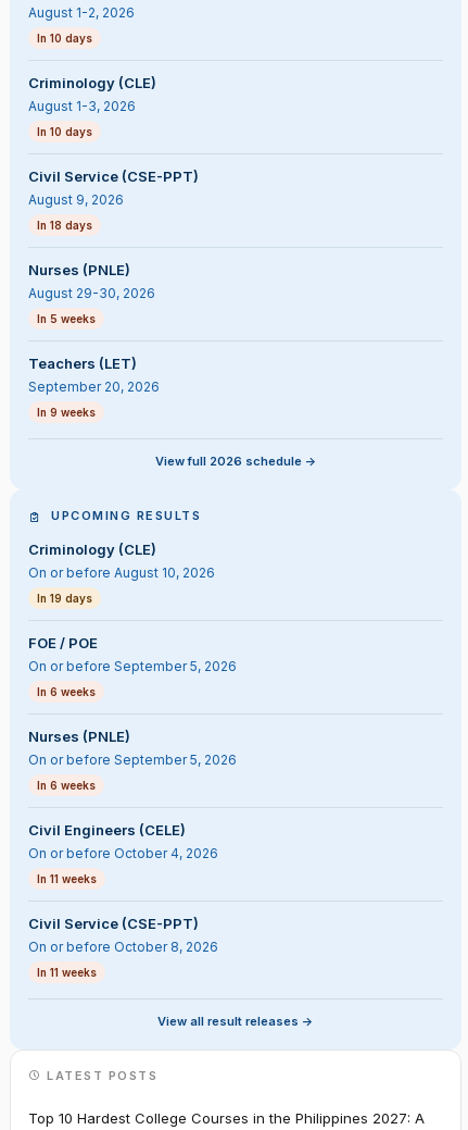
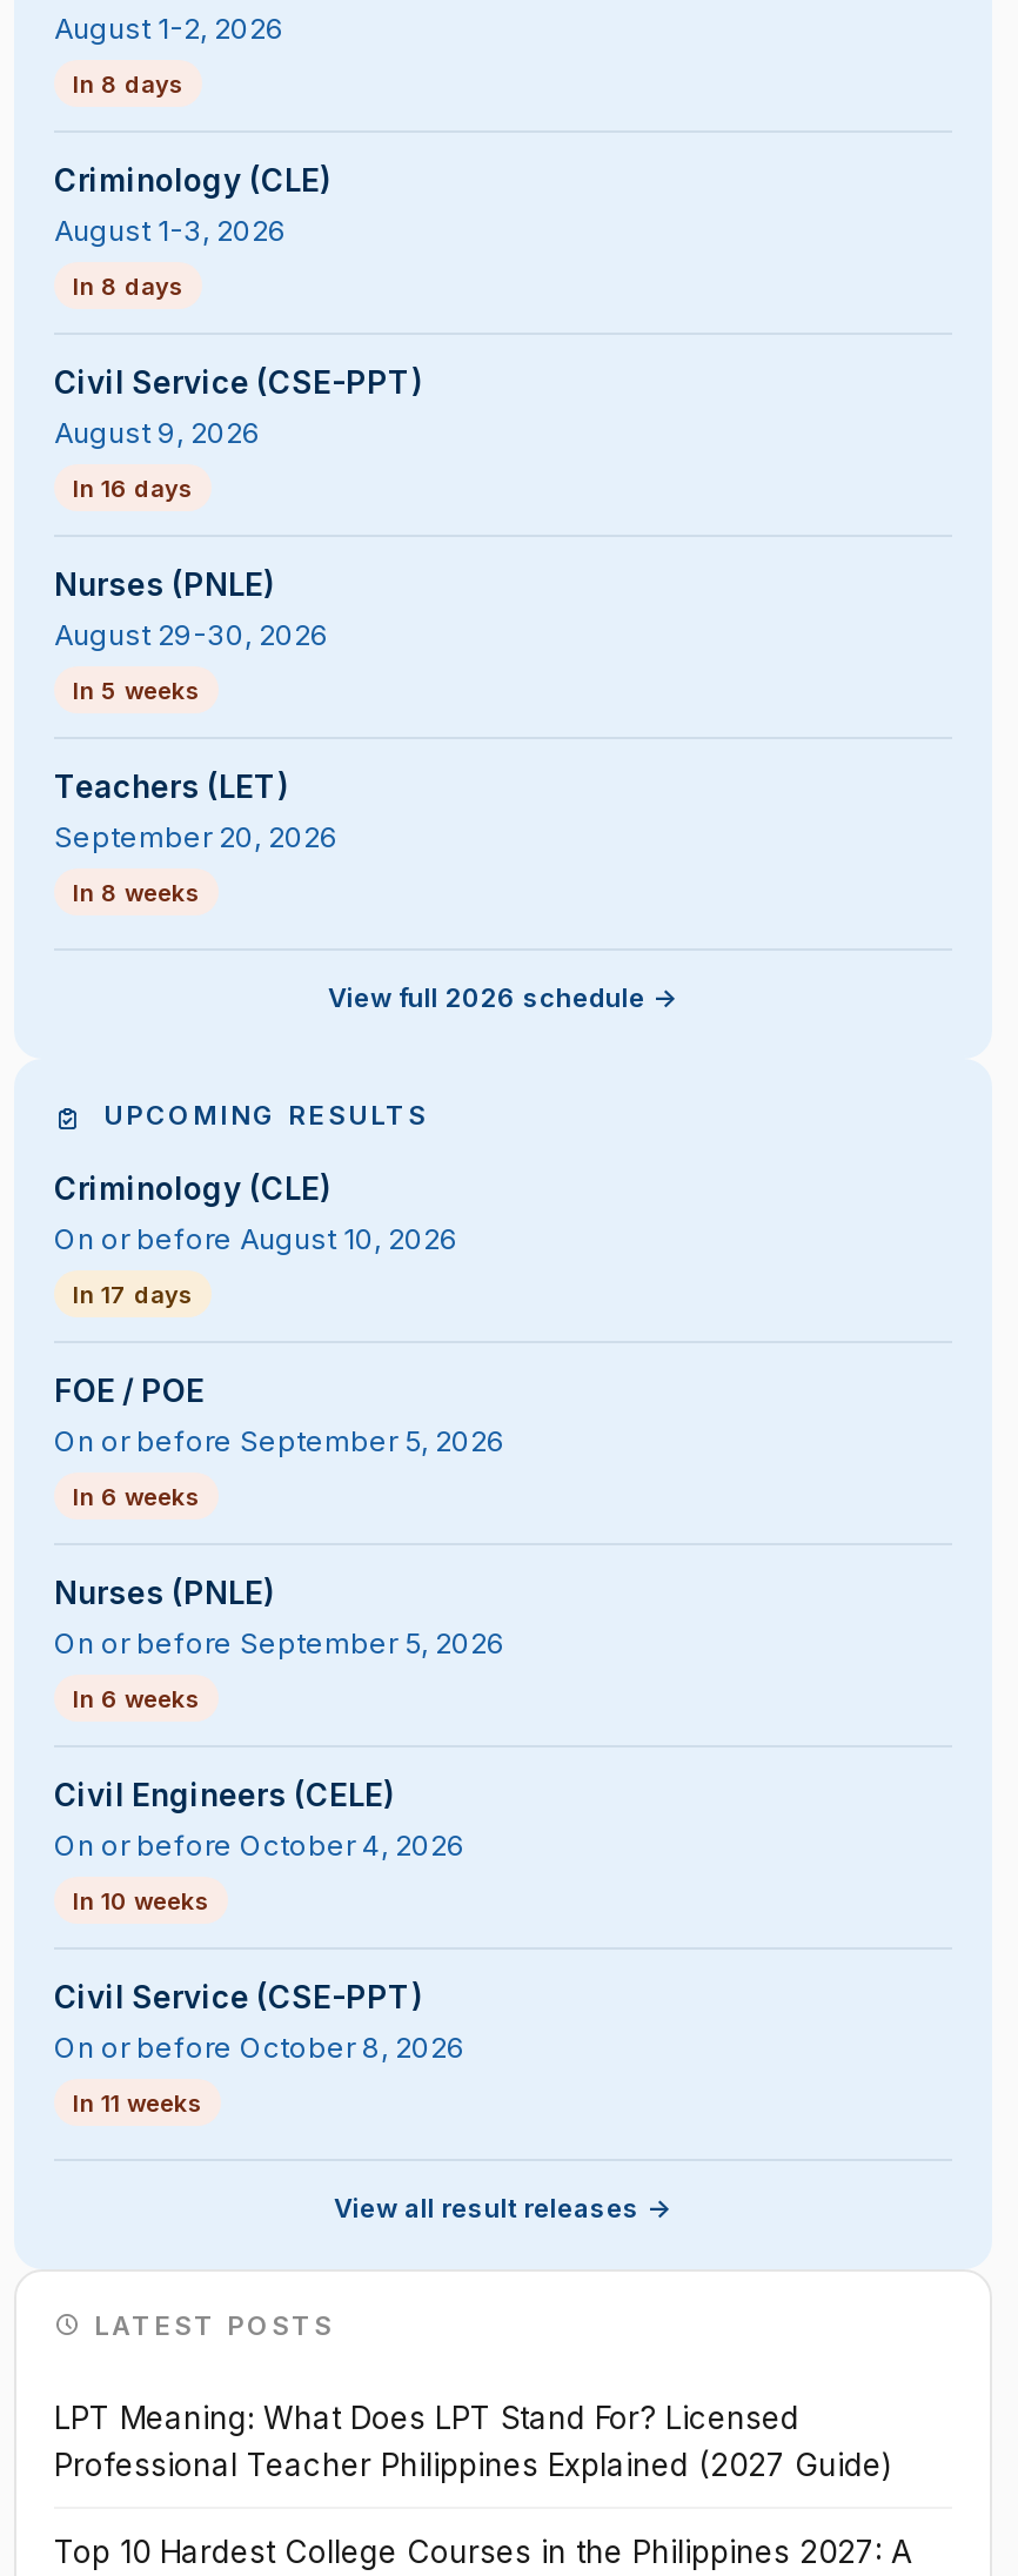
- In 10 days
+ In 8 days

- In 10 days
+ In 8 days

- In 18 days
+ In 16 days

- In 9 weeks
+ In 8 weeks

- In 19 days
+ In 17 days

- In 11 weeks
+ In 10 weeks

+ LPT Meaning: What Does LPT Stand For? Licensed
+ Professional Teacher Philippines Explained (2027 Guide)
